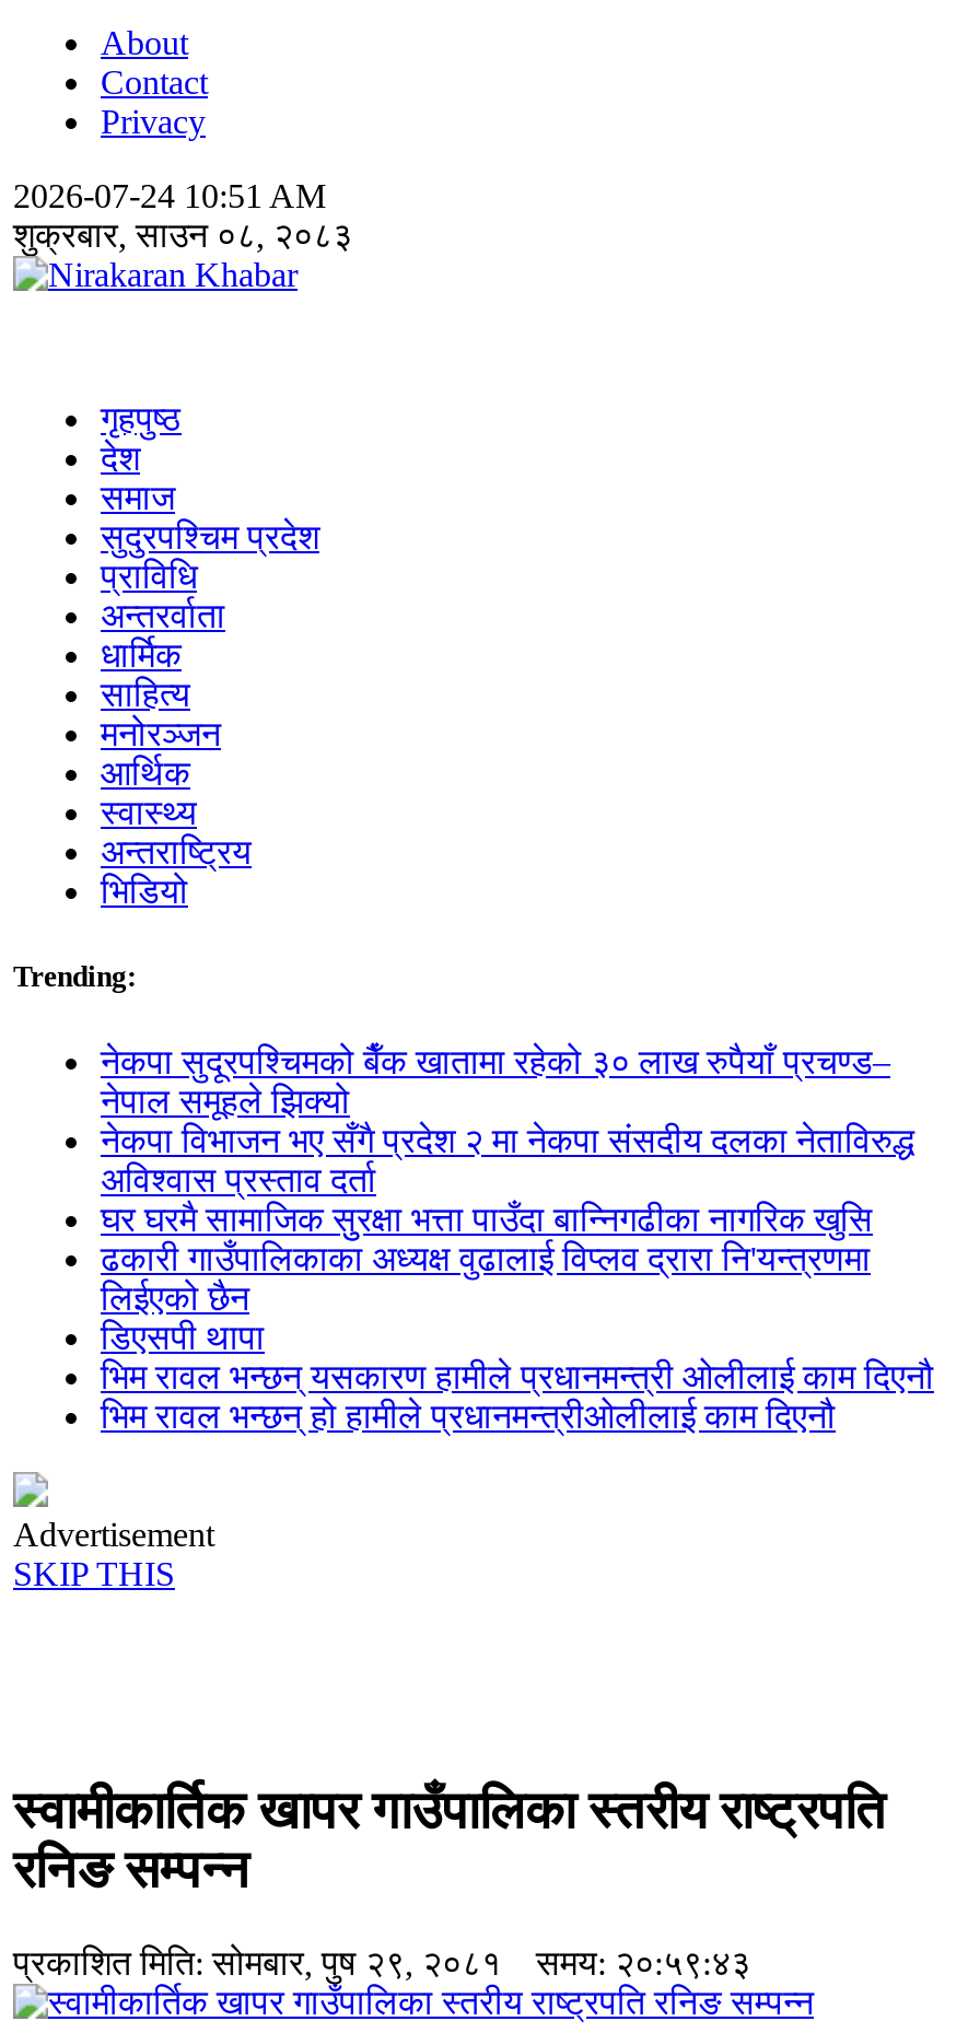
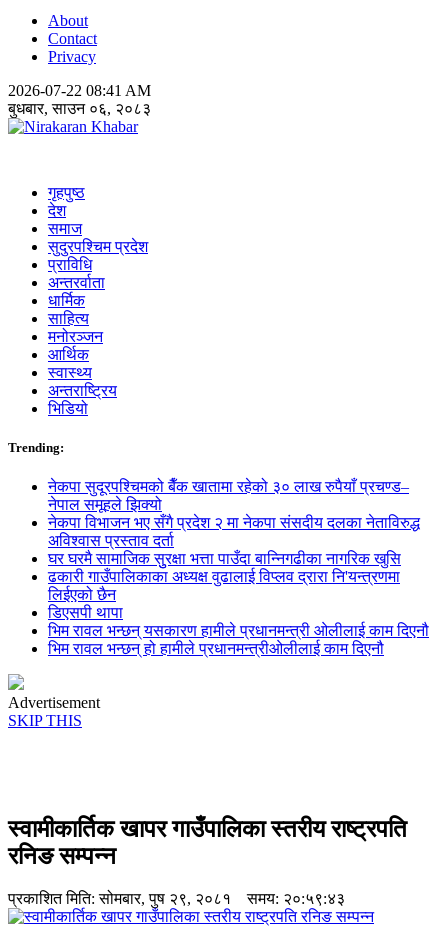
- 2026-07-24 10:51 AM
+ 2026-07-22 08:41 AM

- शुक्रबार, साउन ०८, २०८३
+ बुधबार, साउन ०६, २०८३
